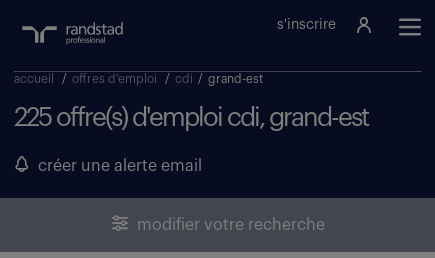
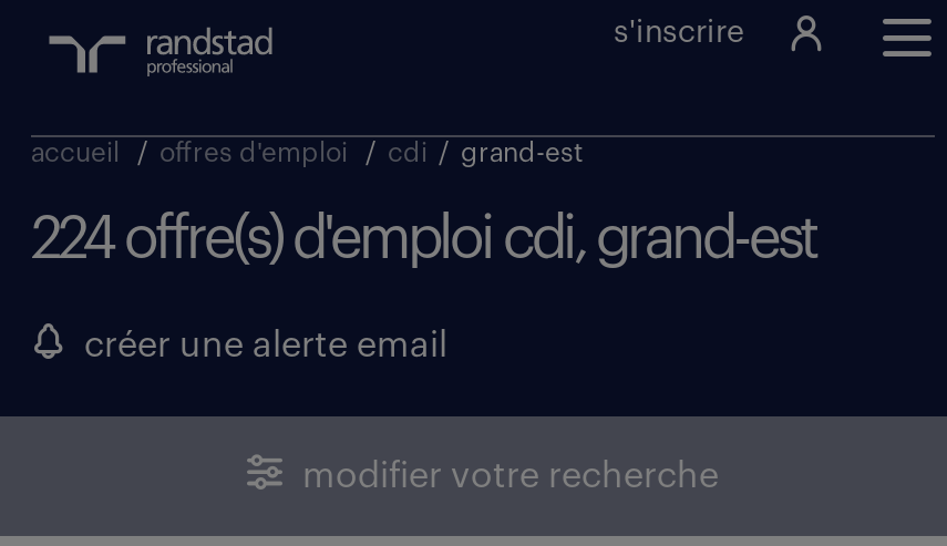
- 225 offre(s) d'emploi cdi, grand-est
+ 224 offre(s) d'emploi cdi, grand-est
